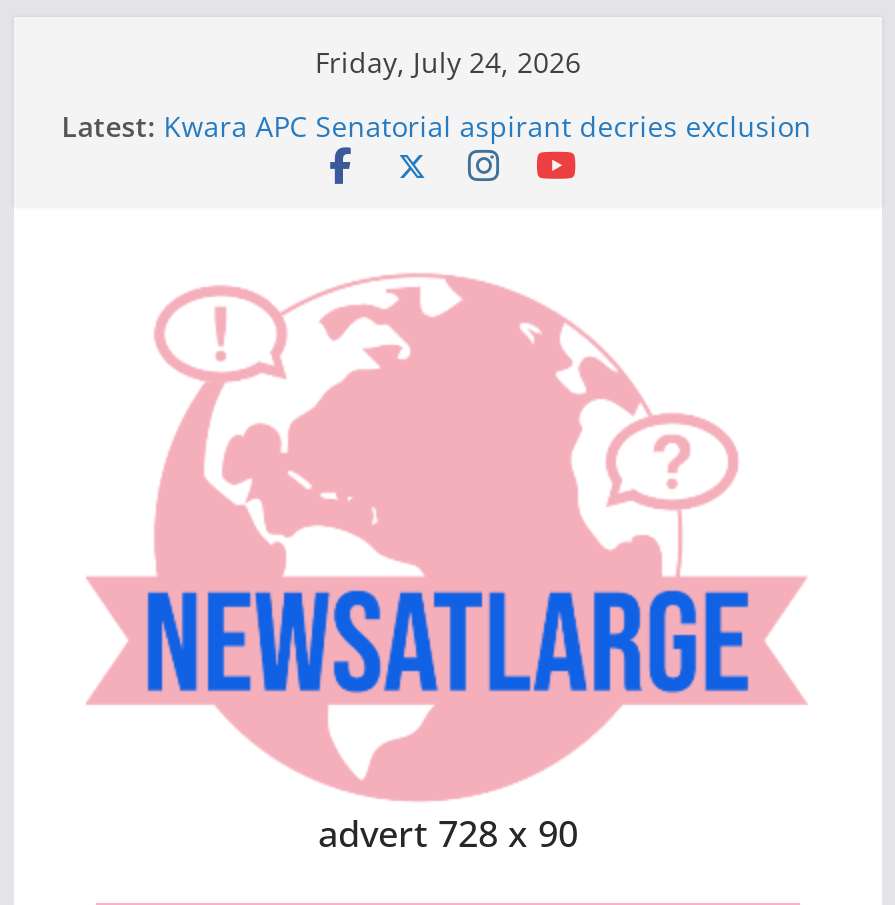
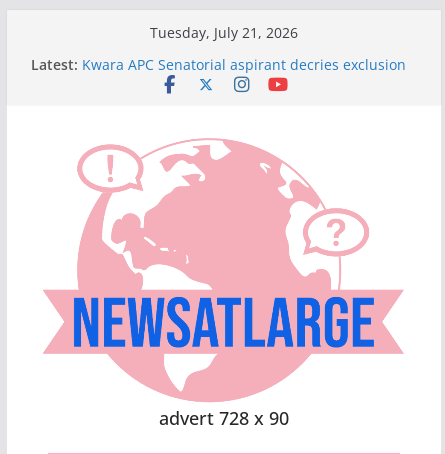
- Friday, July 24, 2026
+ Tuesday, July 21, 2026
